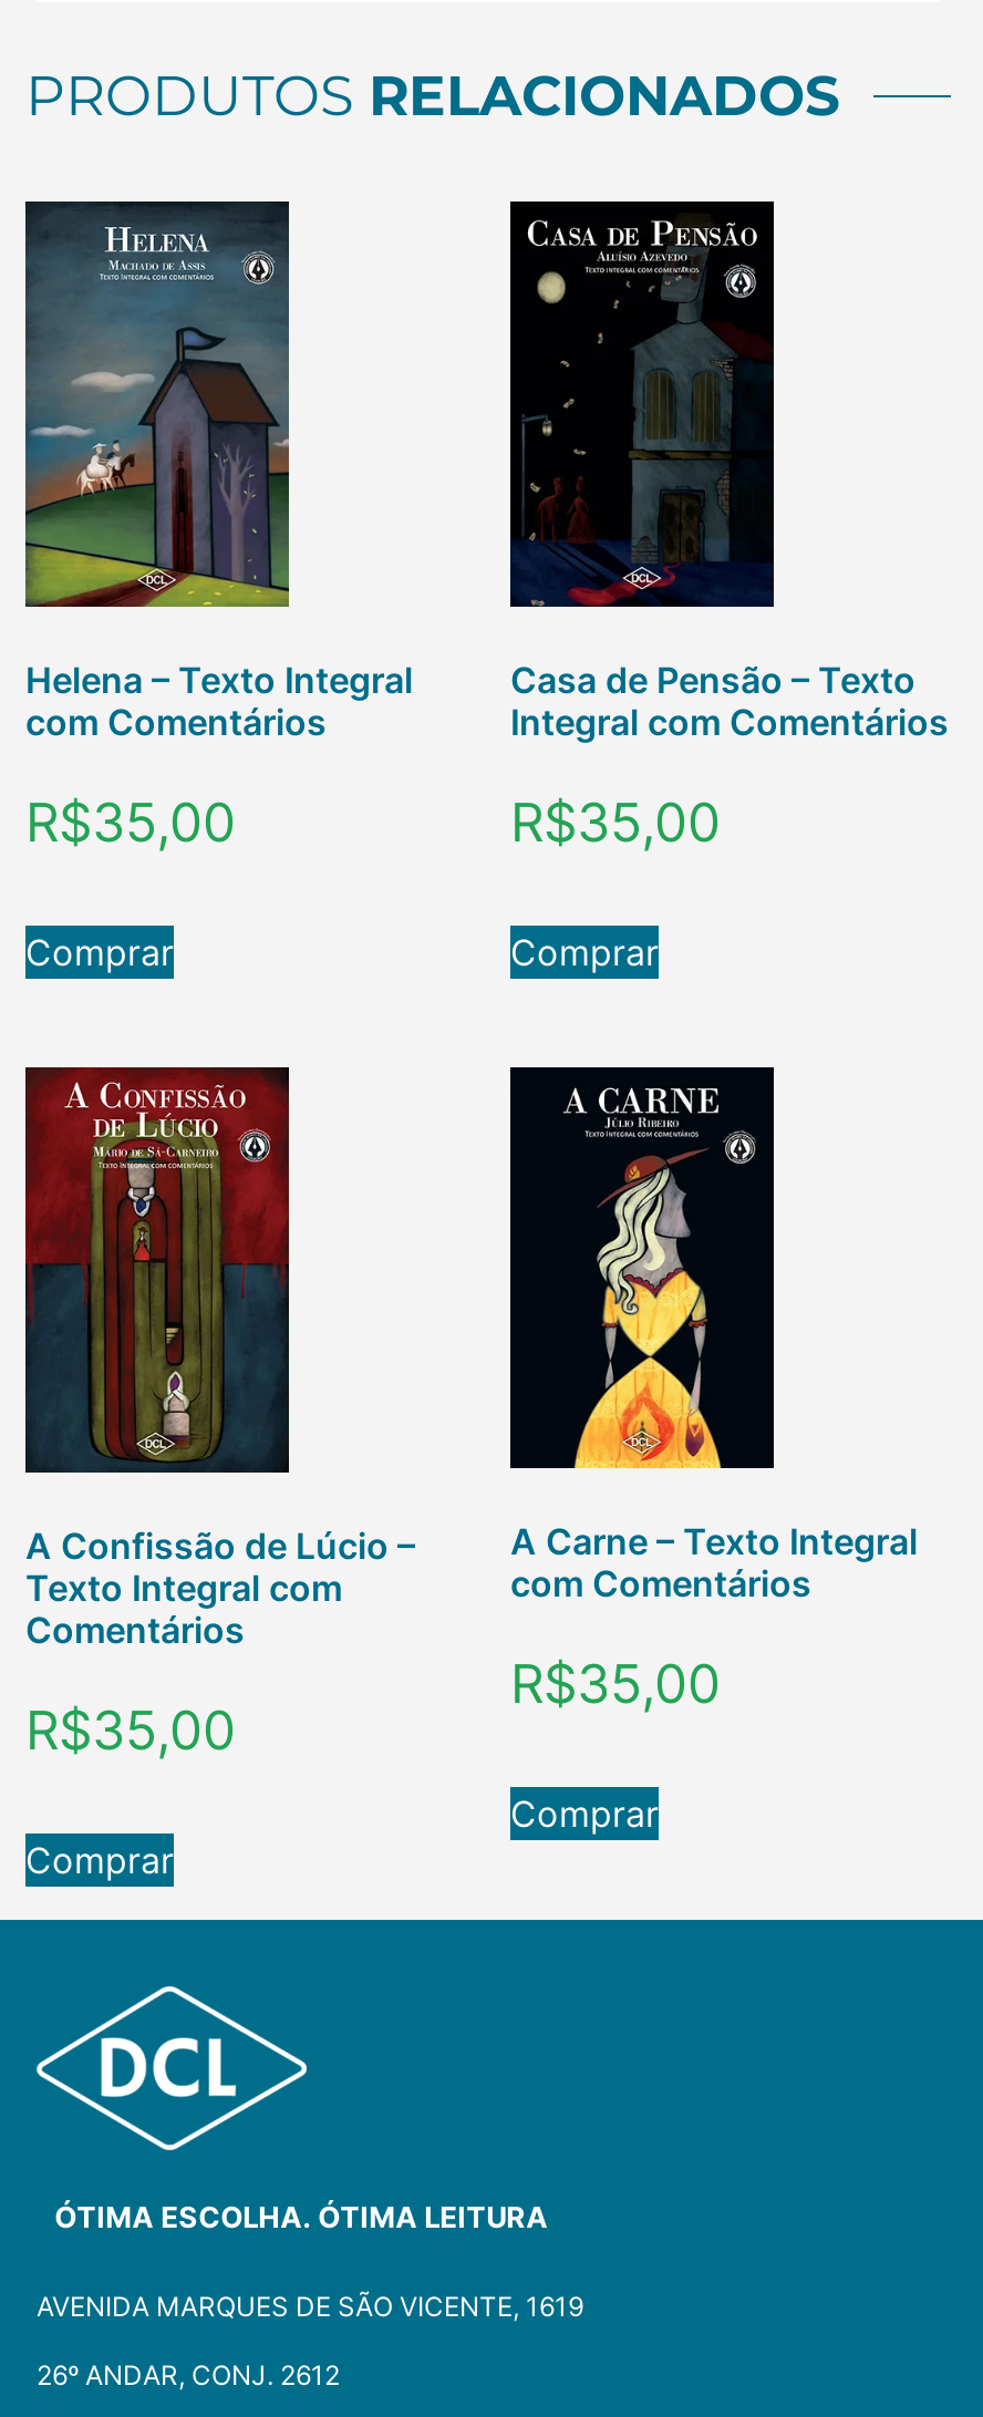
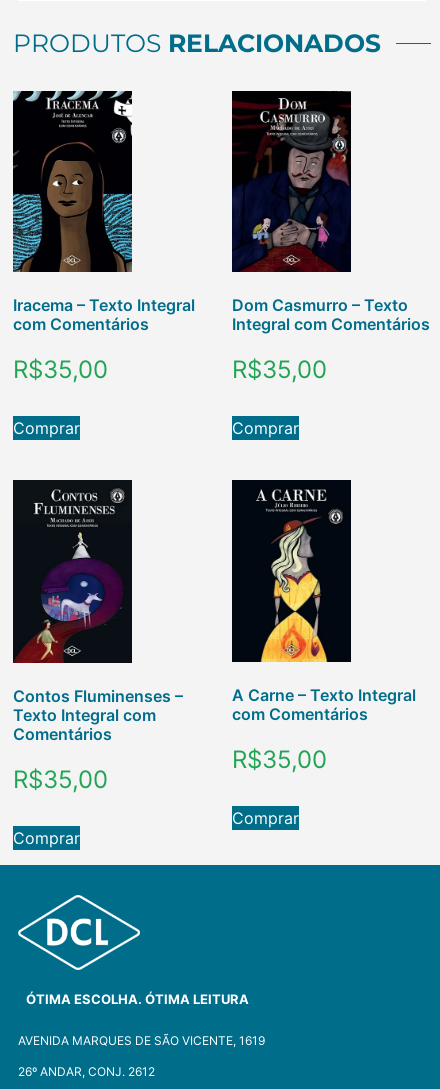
- [image]
- Helena – Texto Integral
+ [image]
+ Iracema – Texto Integral

- [image]
- Casa de Pensão – Texto
+ [image]
+ Dom Casmurro – Texto

- [image]
- A Confissão de Lúcio –
+ [image]
+ Contos Fluminenses –
